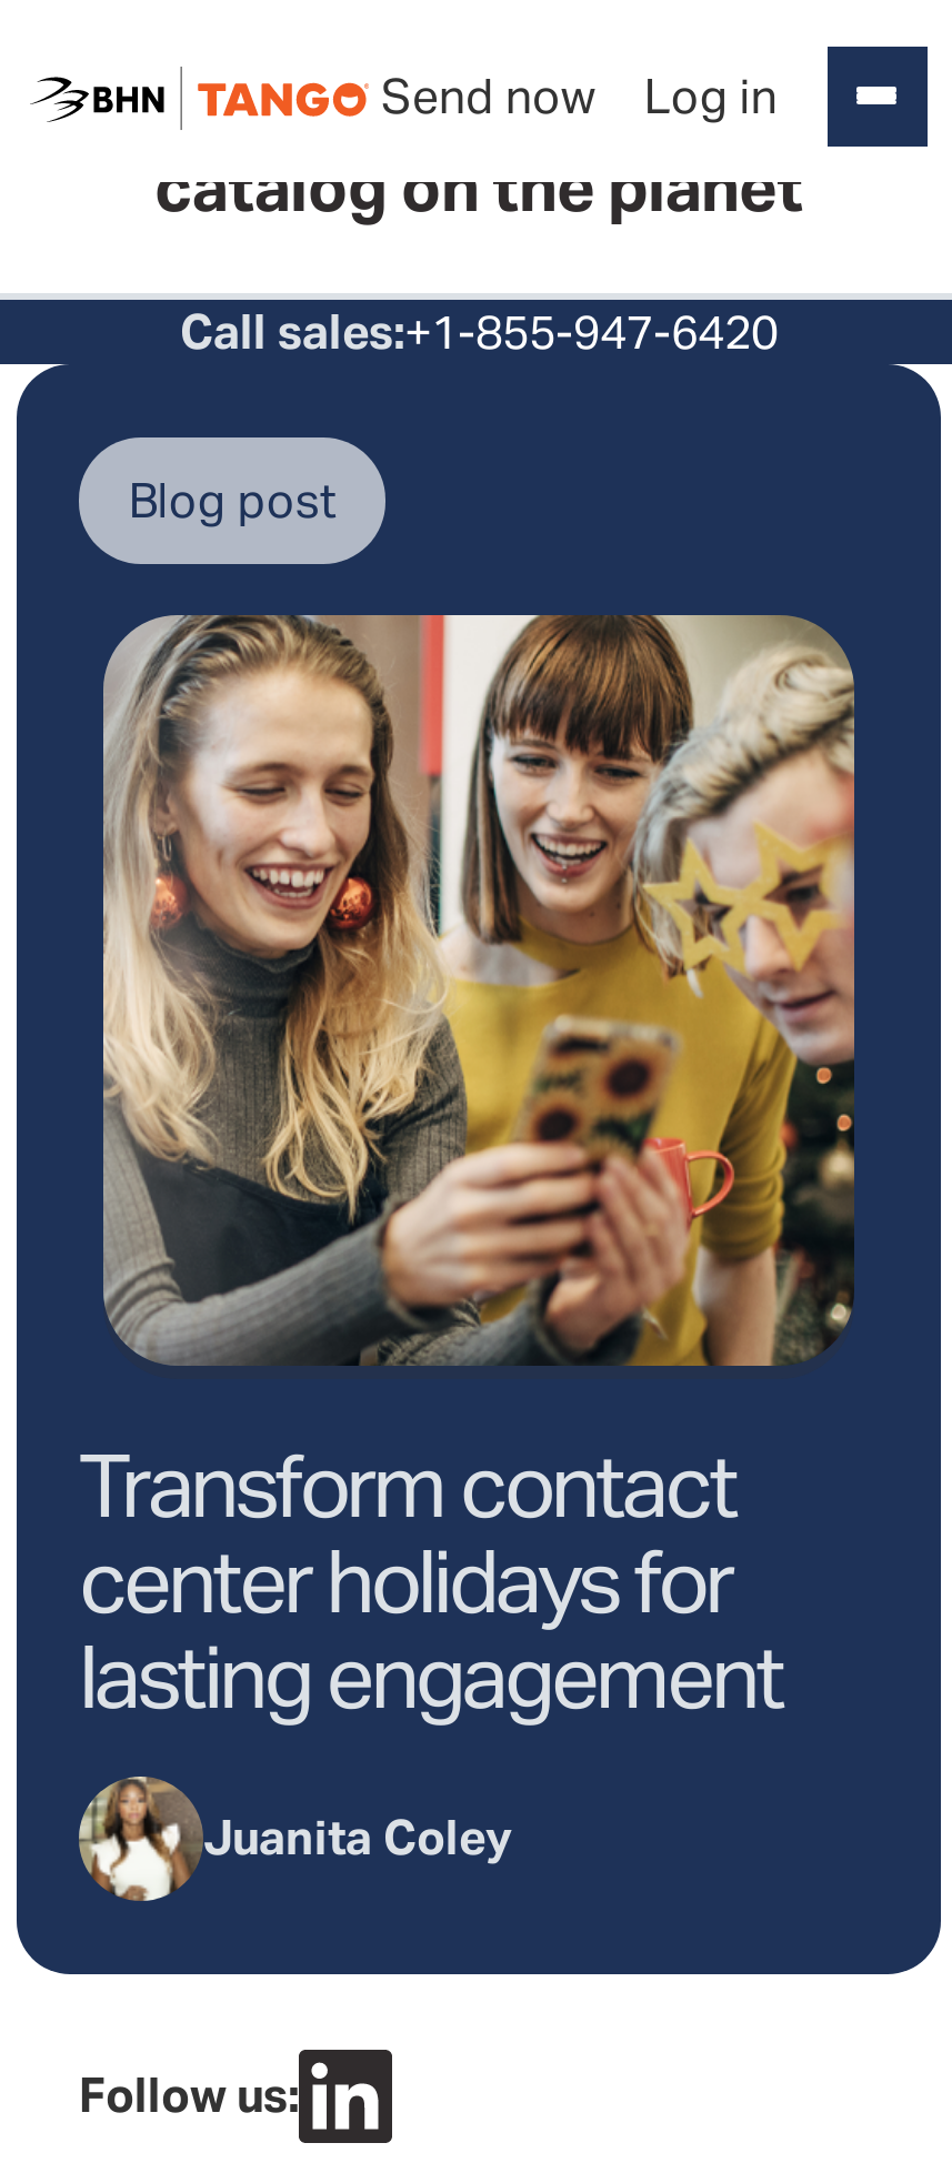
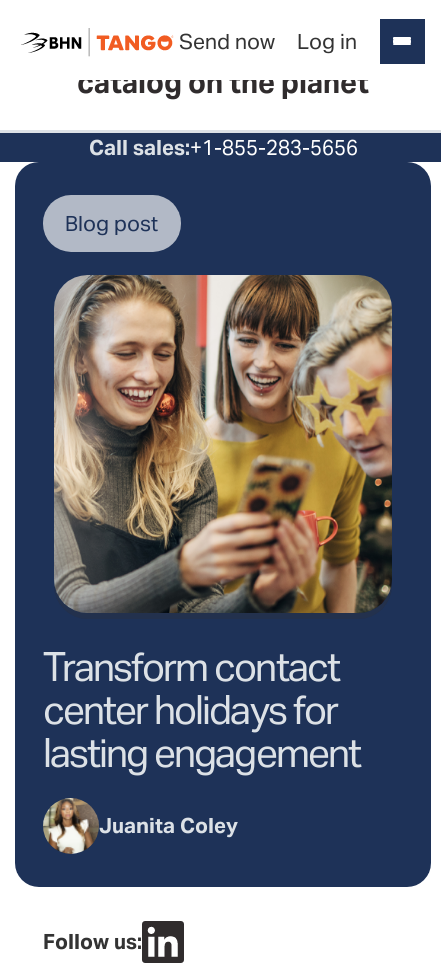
- Call sales:+1-855-947-6420
+ Call sales:+1-855-283-5656
